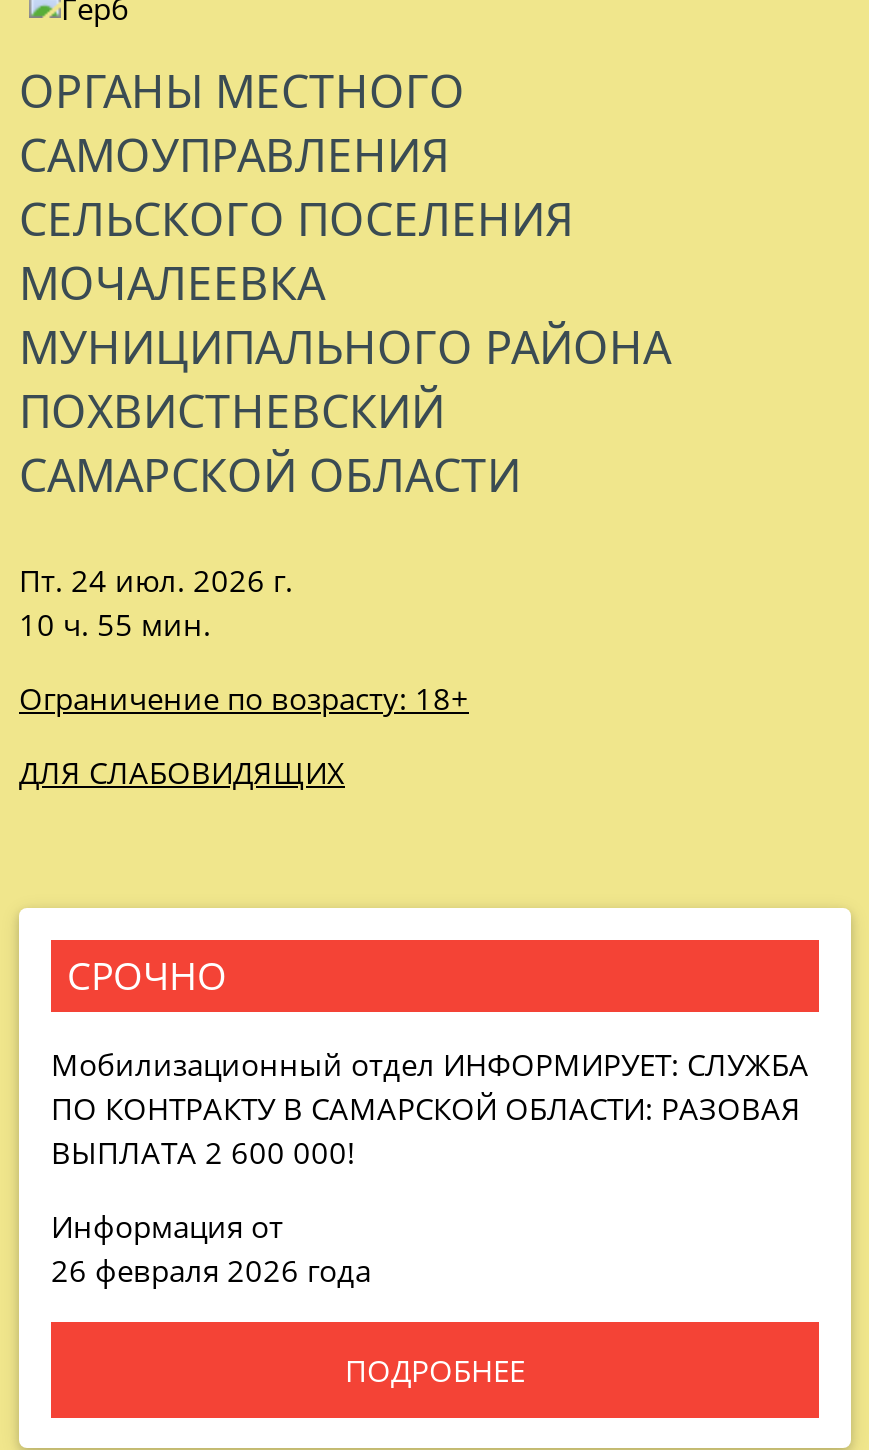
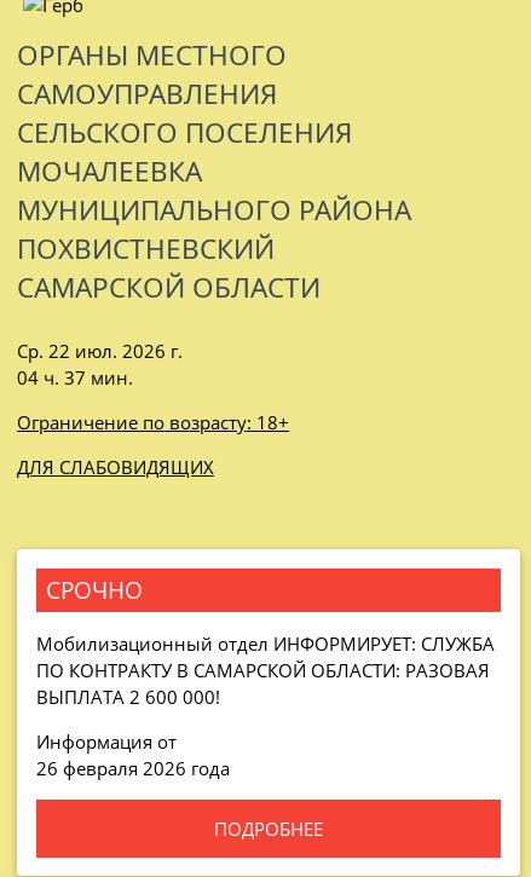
- Пт. 24 июл. 2026 г.
+ Ср. 22 июл. 2026 г.

- 10 ч. 55 мин.
+ 04 ч. 37 мин.
